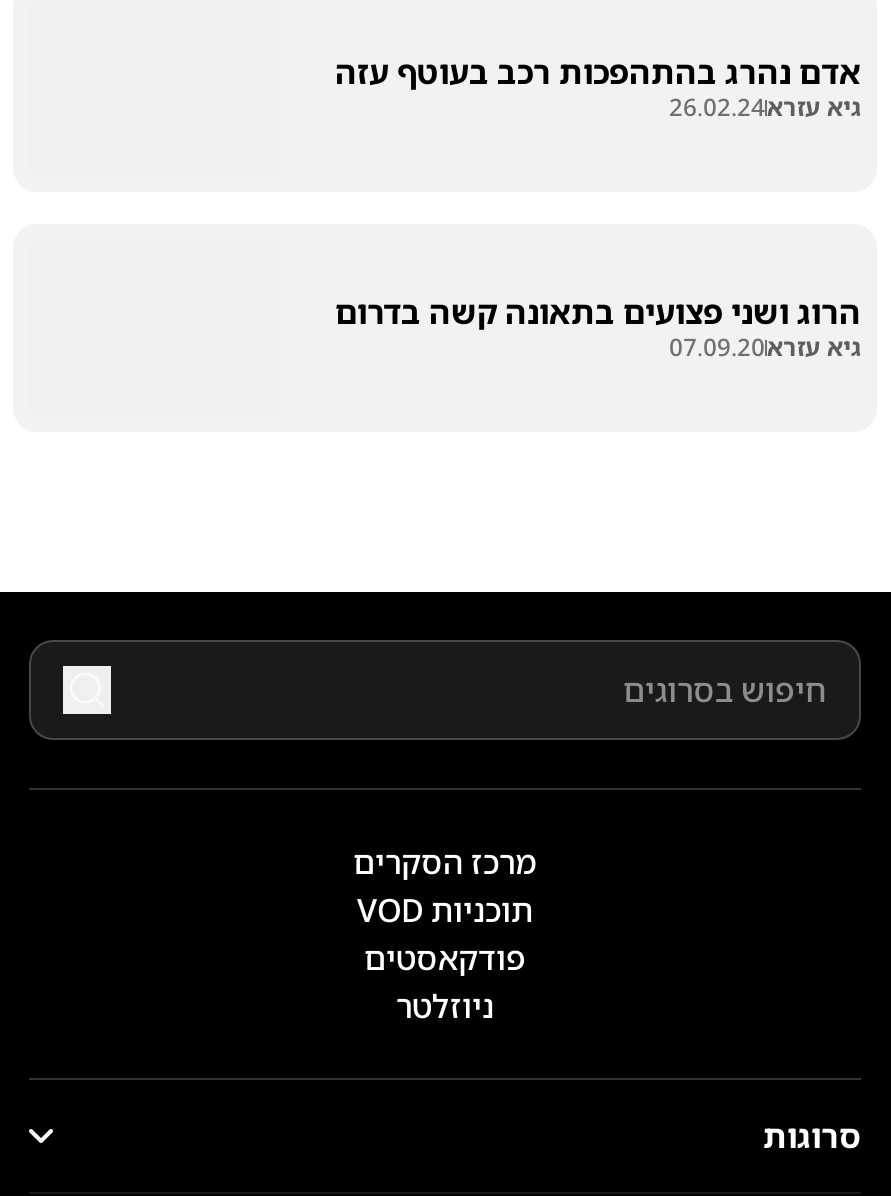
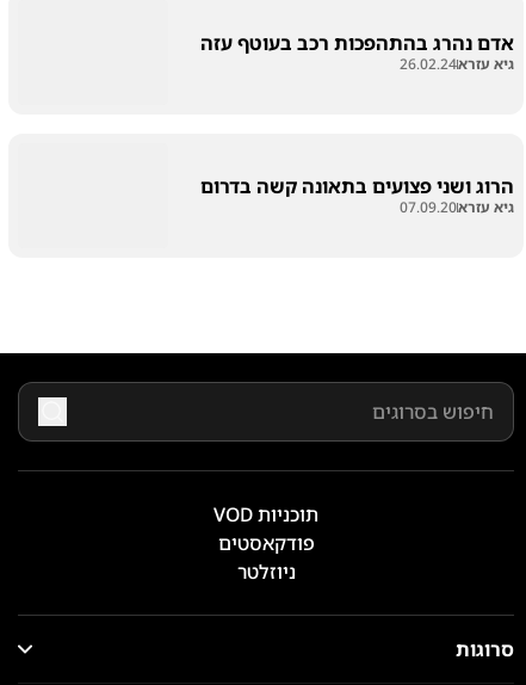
- מרכז הסקרים
